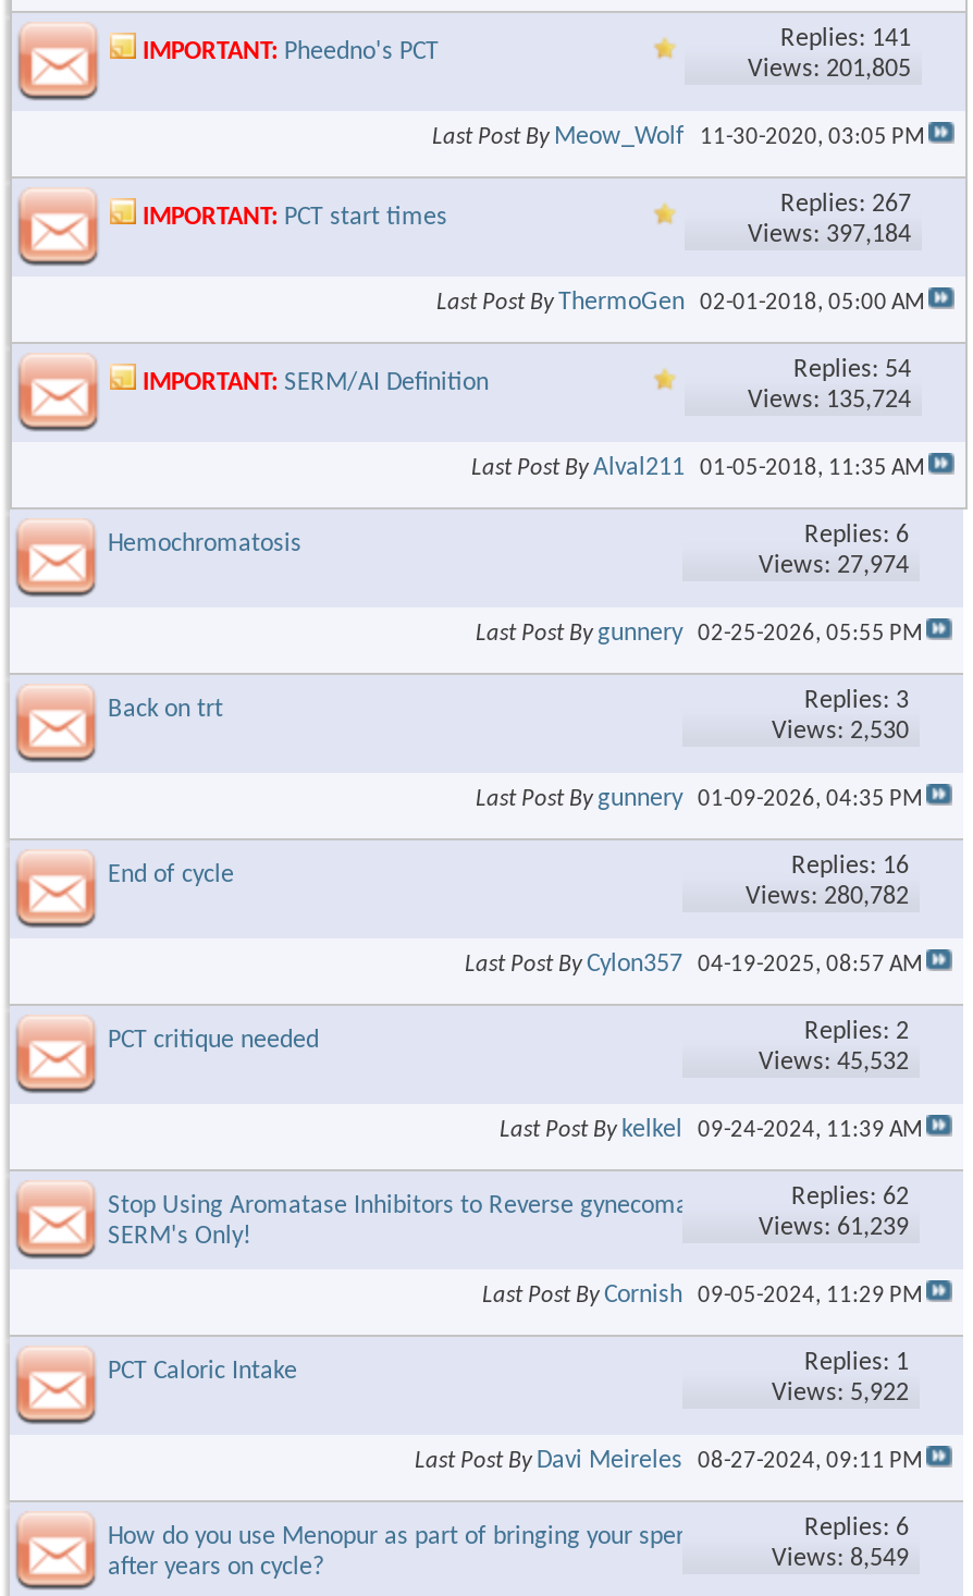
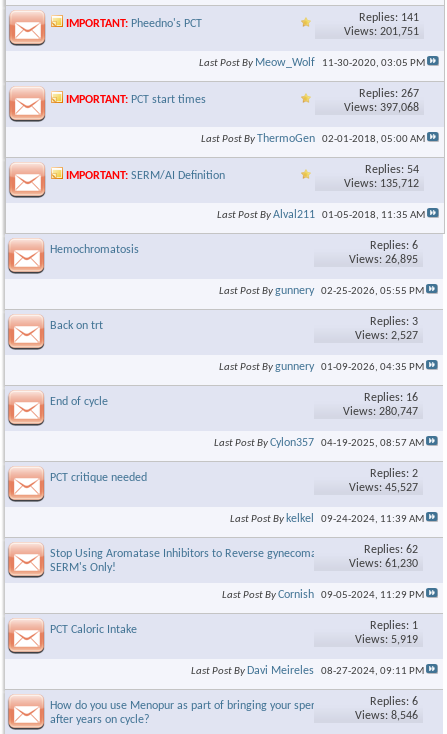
- Views: 201,805
+ Views: 201,751

- Views: 397,184
+ Views: 397,068

- Views: 135,724
+ Views: 135,712

- Views: 27,974
+ Views: 26,895

- Views: 2,530
+ Views: 2,527

- Views: 280,782
+ Views: 280,747

- Views: 45,532
+ Views: 45,527

- Views: 61,239
+ Views: 61,230

- Views: 5,922
+ Views: 5,919

- Views: 8,549
+ Views: 8,546
